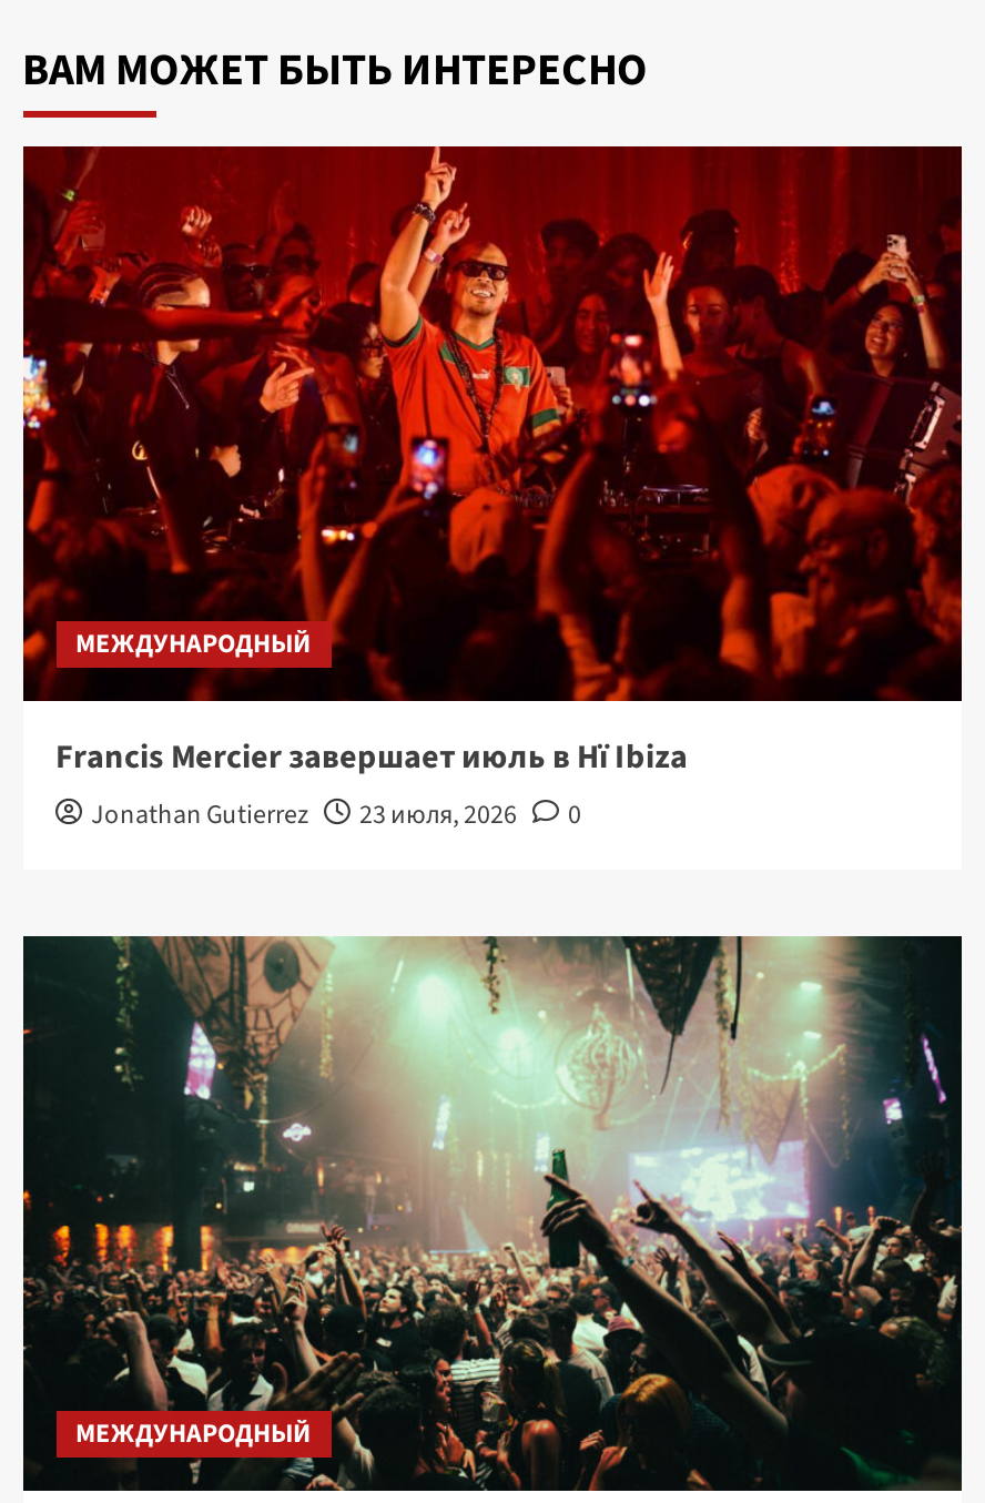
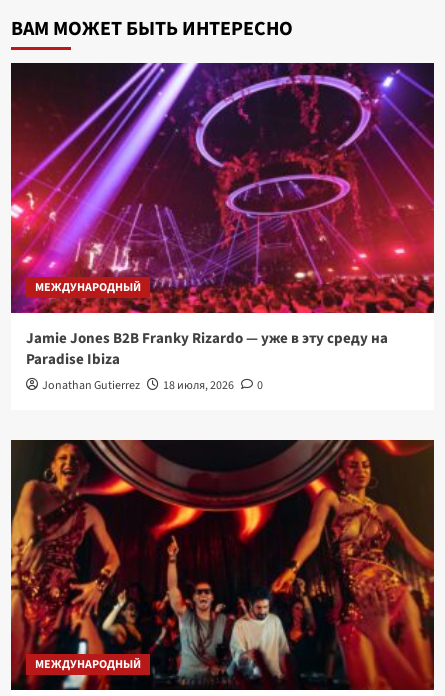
- [image]
- Francis Mercier завершает июль в Hï Ibiza
+ [image]
+ Jamie Jones B2B Franky Rizardo — уже в эту среду на
+ Paradise Ibiza

- Jonathan Gutierrez 23 июля, 2026 0
+ Jonathan Gutierrez 18 июля, 2026 0

- [image]
+ [image]
